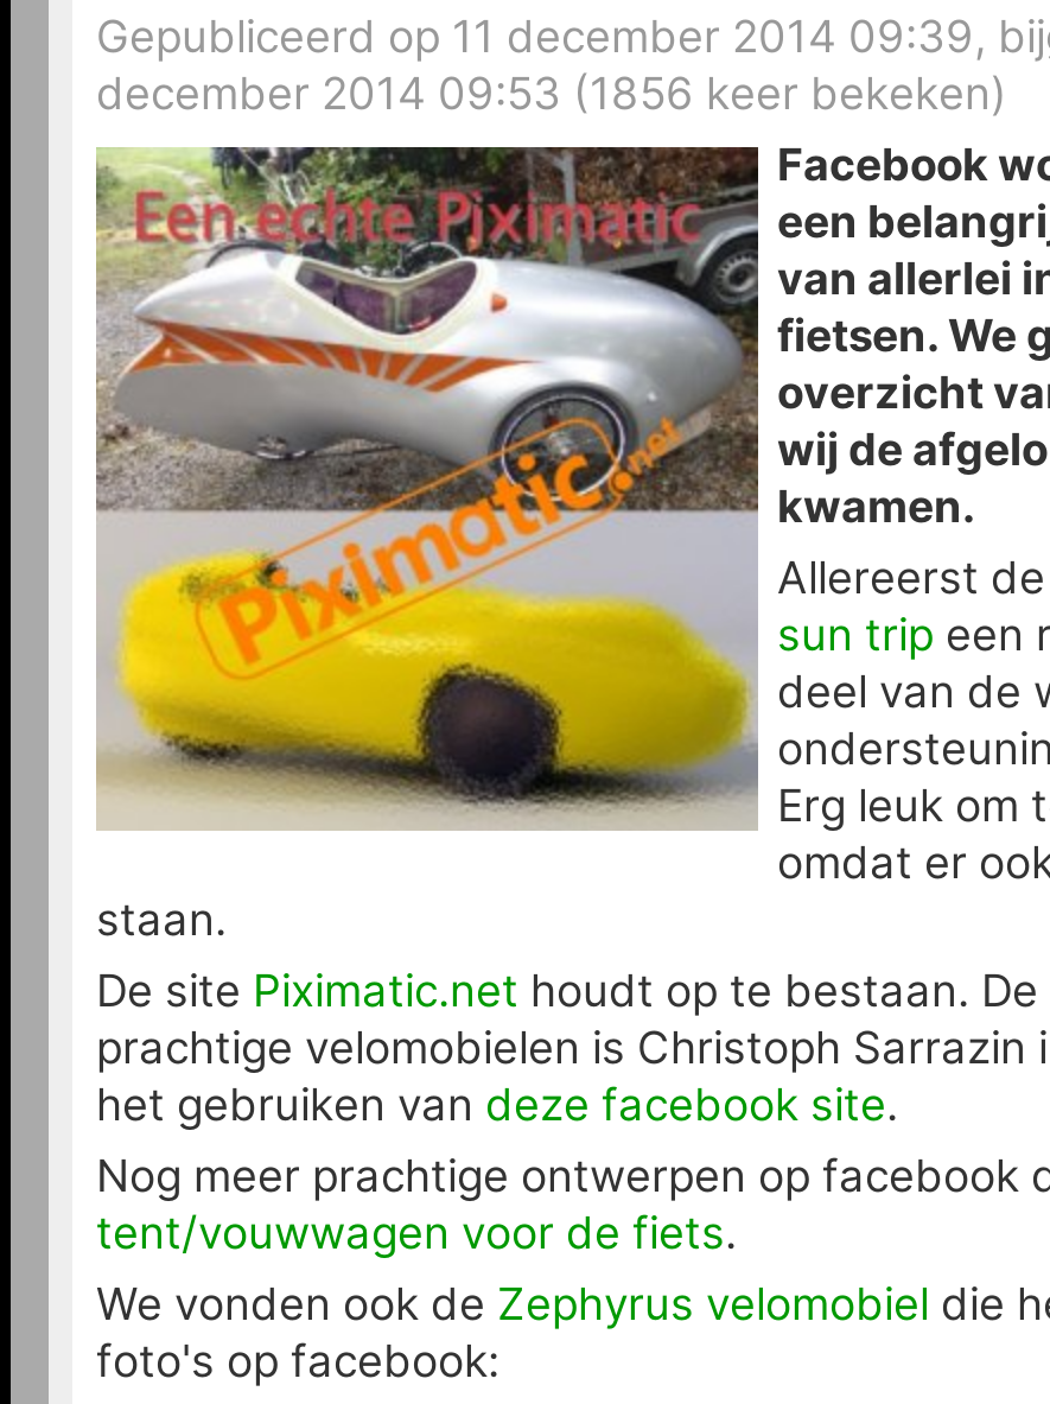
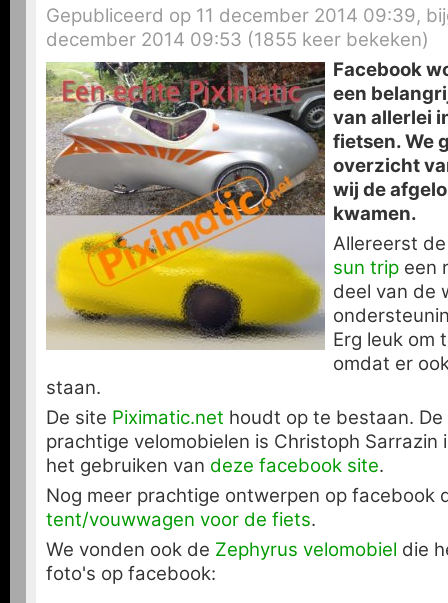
- december 2014 09:53 (1856 keer bekeken)
+ december 2014 09:53 (1855 keer bekeken)
